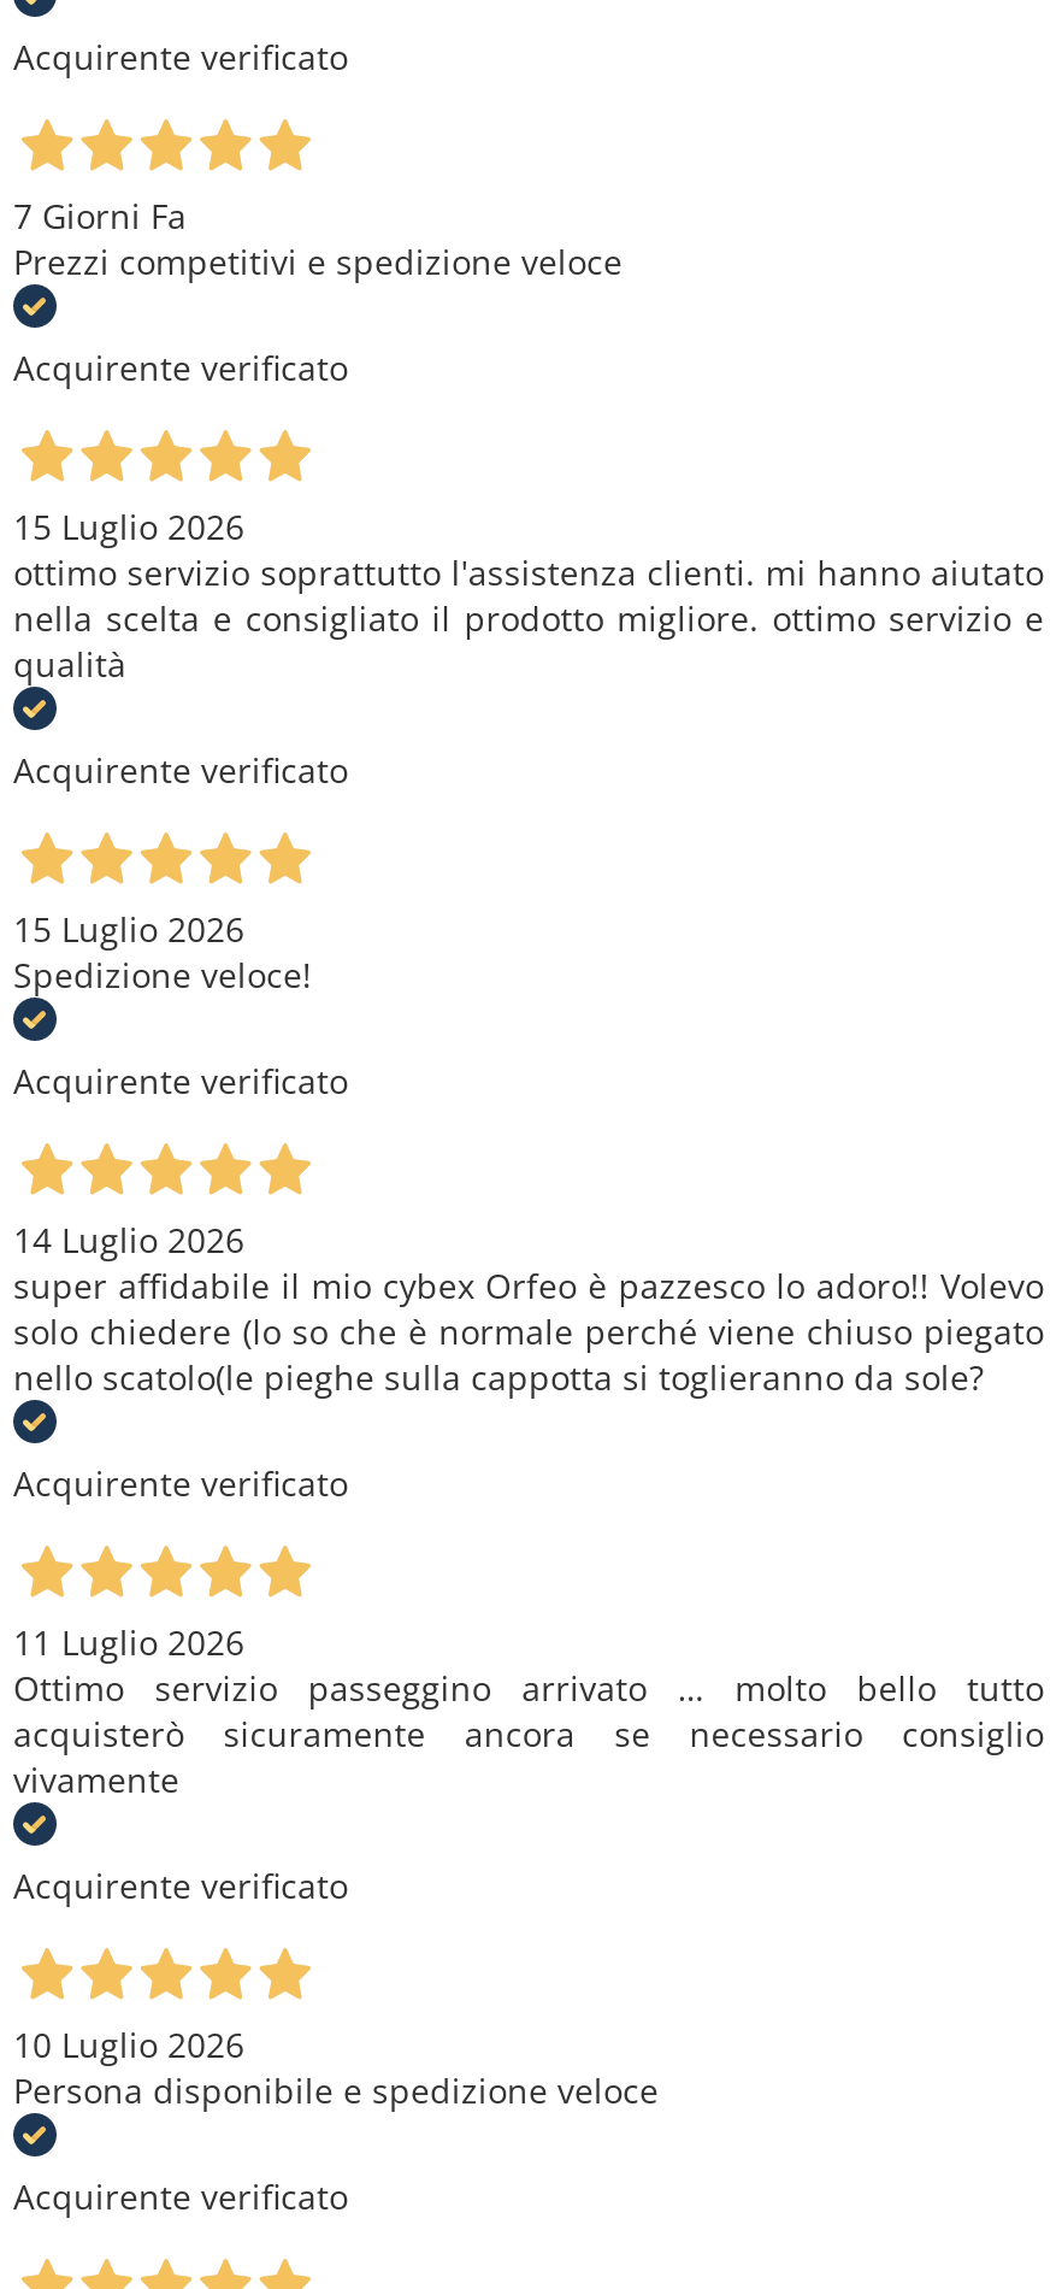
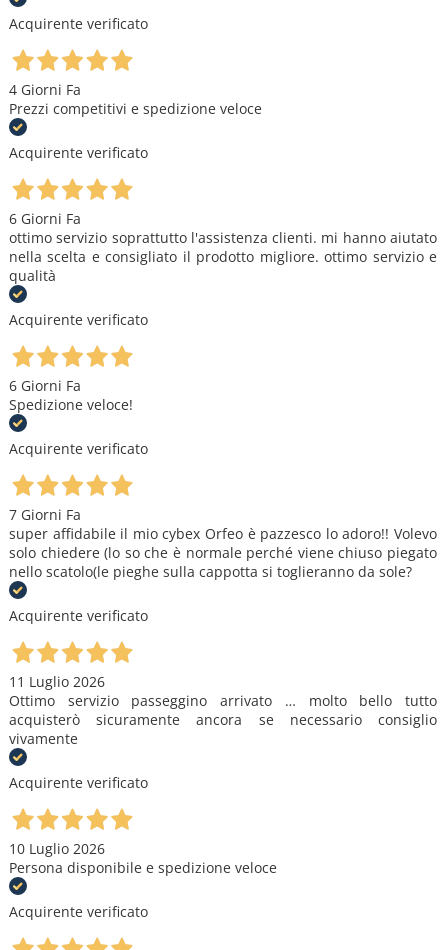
- 7 Giorni Fa
+ 4 Giorni Fa

- 15 Luglio 2026
+ 6 Giorni Fa

- 15 Luglio 2026
+ 6 Giorni Fa

- 14 Luglio 2026
+ 7 Giorni Fa
